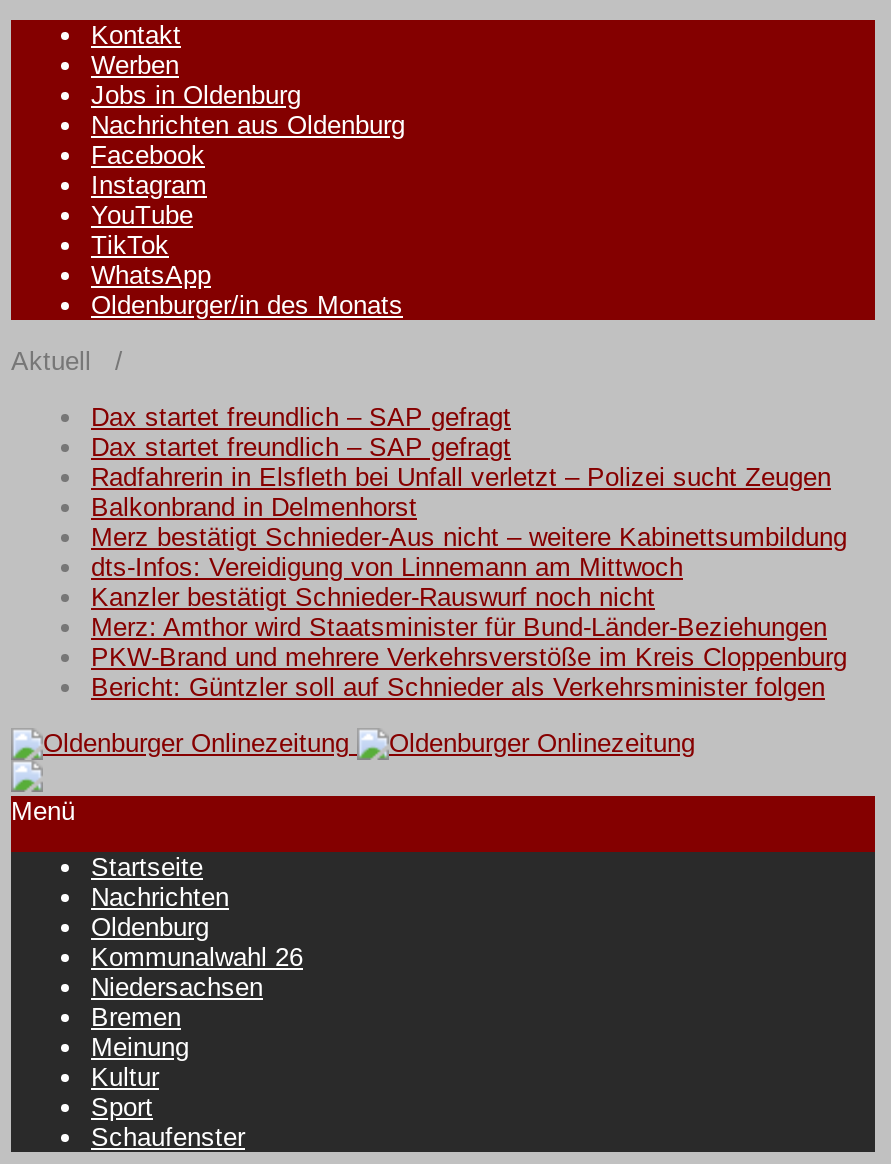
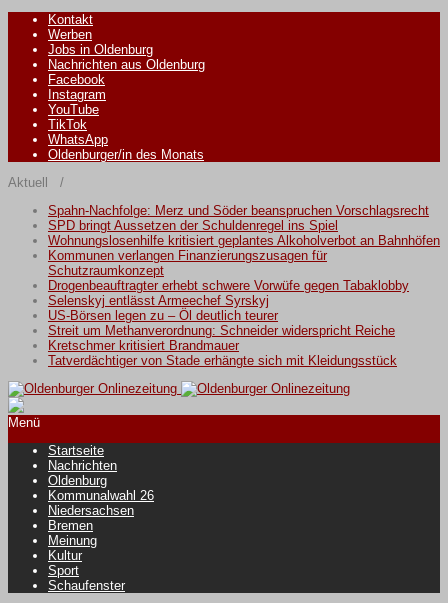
- Dax startet freundlich – SAP gefragt
- Dax startet freundlich – SAP gefragt
- Radfahrerin in Elsfleth bei Unfall verletzt – Polizei sucht Zeugen
- Balkonbrand in Delmenhorst
- Merz bestätigt Schnieder-Aus nicht – weitere Kabinettsumbildung
- dts-Infos: Vereidigung von Linnemann am Mittwoch
- Kanzler bestätigt Schnieder-Rauswurf noch nicht
- Merz: Amthor wird Staatsminister für Bund-Länder-Beziehungen
- PKW-Brand und mehrere Verkehrsverstöße im Kreis Cloppenburg
- Bericht: Güntzler soll auf Schnieder als Verkehrsminister folgen
+ Spahn-Nachfolge: Merz und Söder beanspruchen Vorschlagsrecht
+ SPD bringt Aussetzen der Schuldenregel ins Spiel
+ Wohnungslosenhilfe kritisiert geplantes Alkoholverbot an Bahnhöfen
+ Kommunen verlangen Finanzierungszusagen für
+ Schutzraumkonzept
+ Drogenbeauftragter erhebt schwere Vorwüfe gegen Tabaklobby
+ Selenskyj entlässt Armeechef Syrskyj
+ US-Börsen legen zu – Öl deutlich teurer
+ Streit um Methanverordnung: Schneider widerspricht Reiche
+ Kretschmer kritisiert Brandmauer
+ Tatverdächtiger von Stade erhängte sich mit Kleidungsstück
